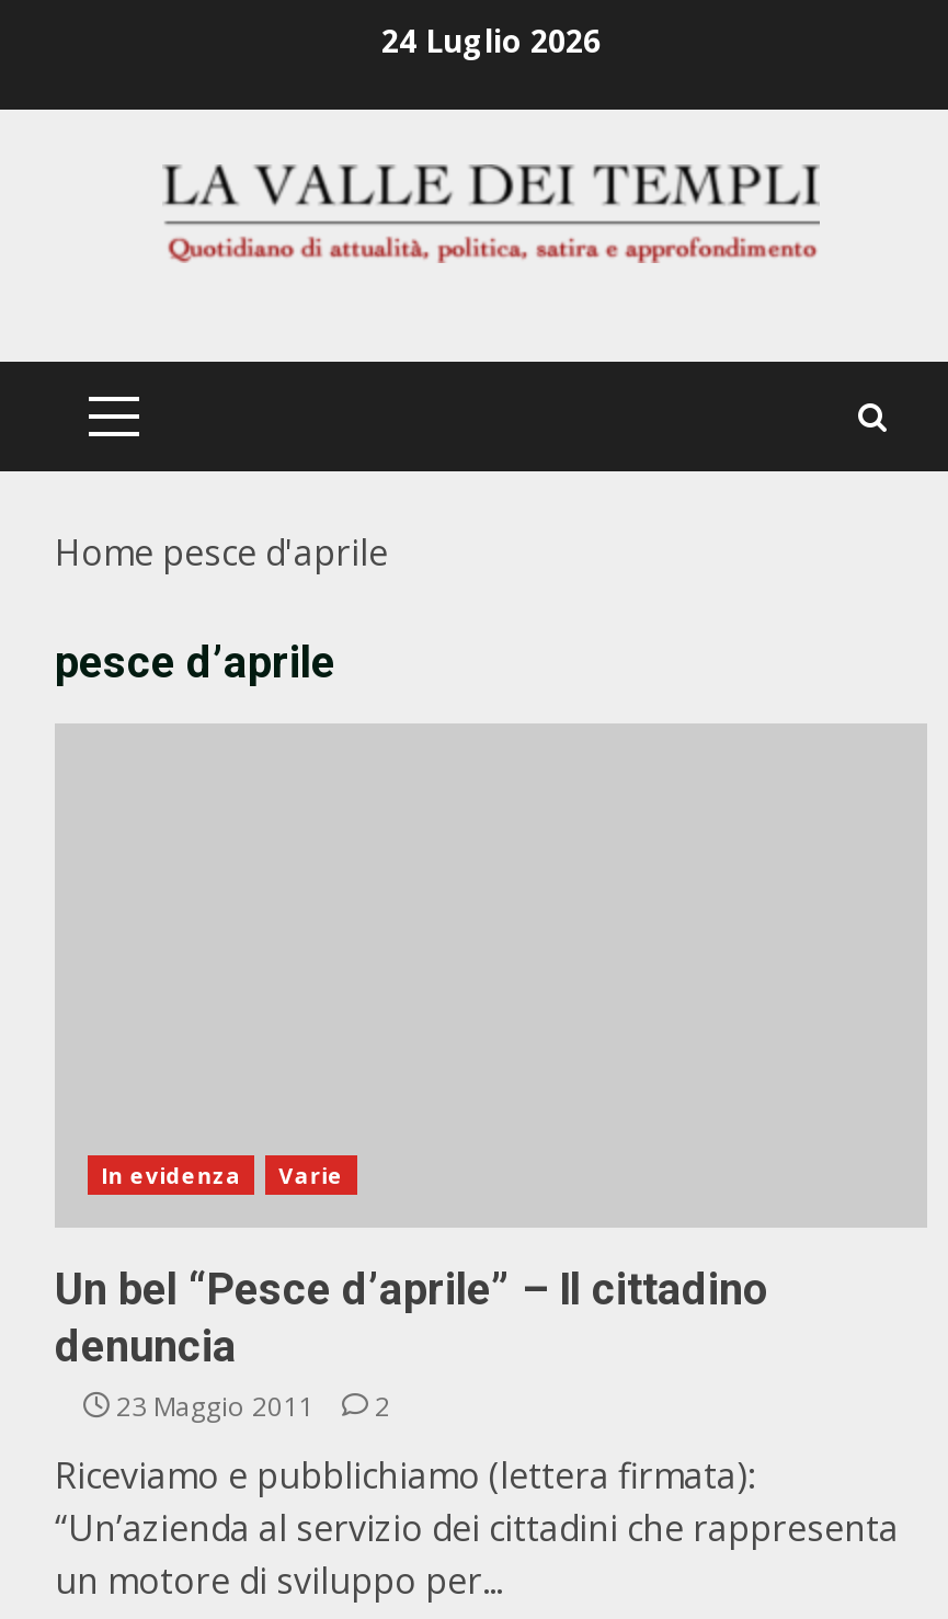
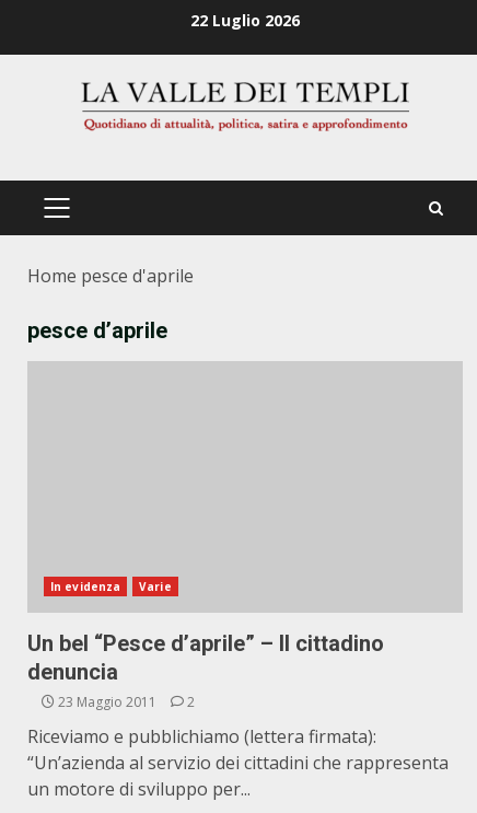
- 24 Luglio 2026
+ 22 Luglio 2026
